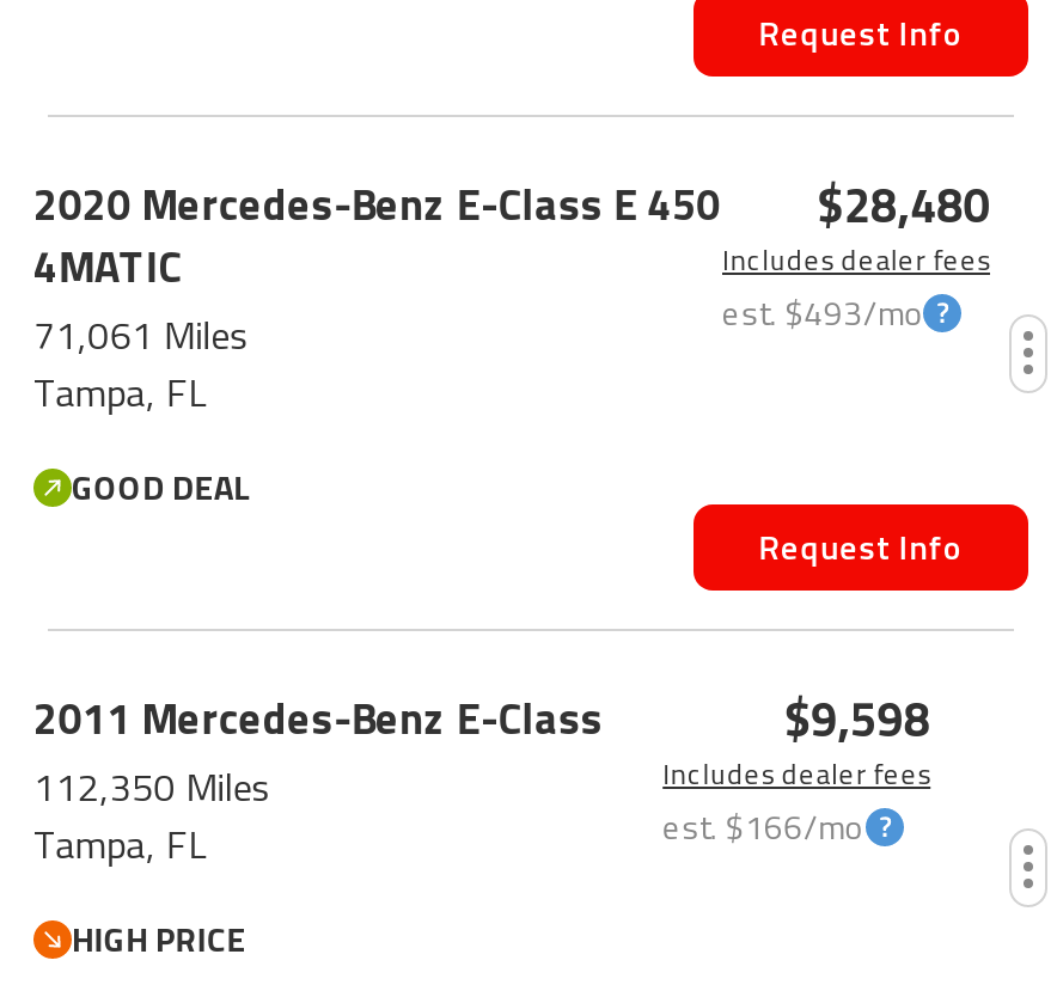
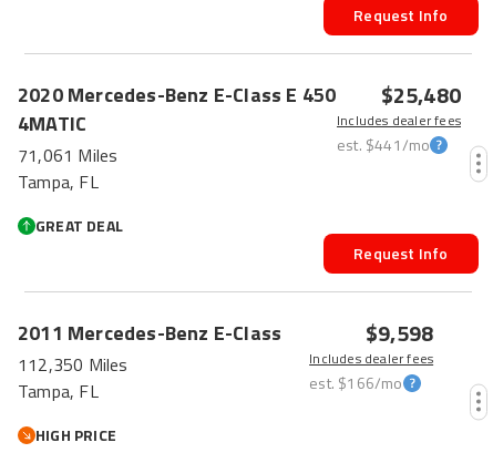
- 2020 Mercedes-Benz E-Class E 450 $28,480
+ 2020 Mercedes-Benz E-Class E 450 $25,480

- est. $493/mo
+ est. $441/mo

- GOOD DEAL
+ GREAT DEAL
